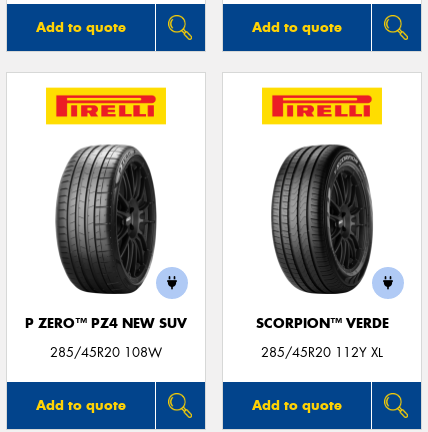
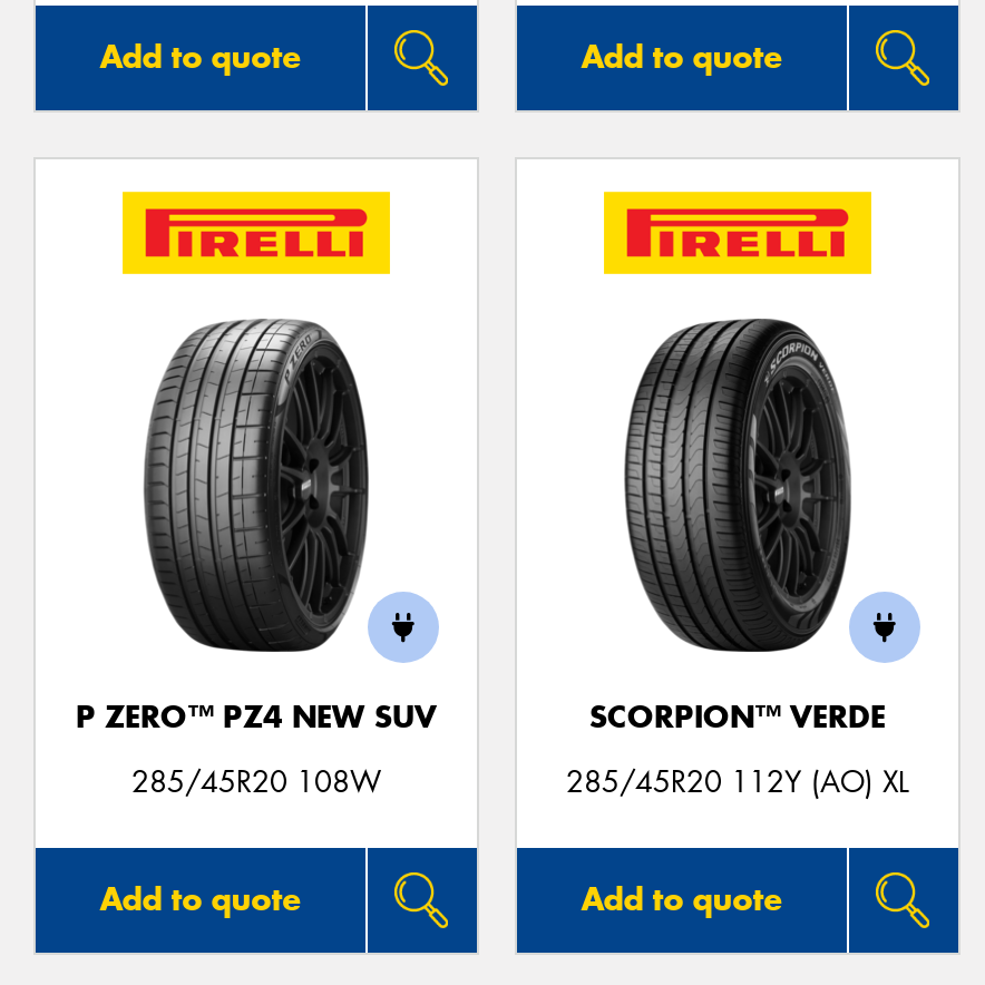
- 285/45R20 112Y XL
+ 285/45R20 112Y (AO) XL
